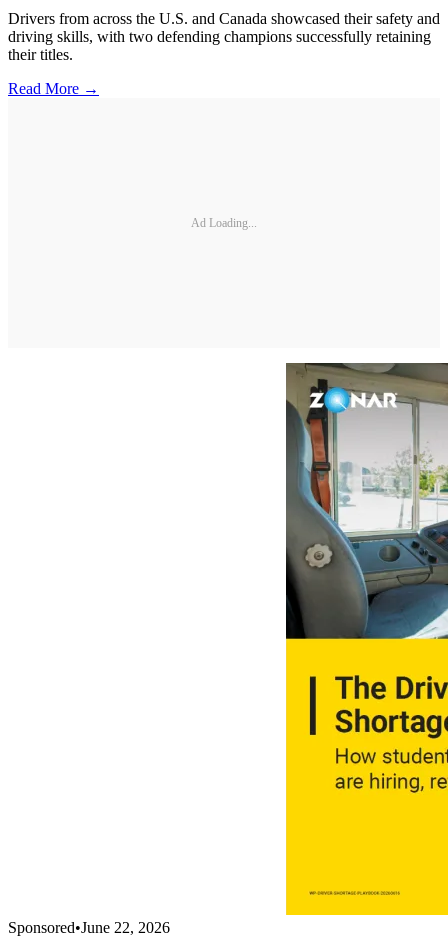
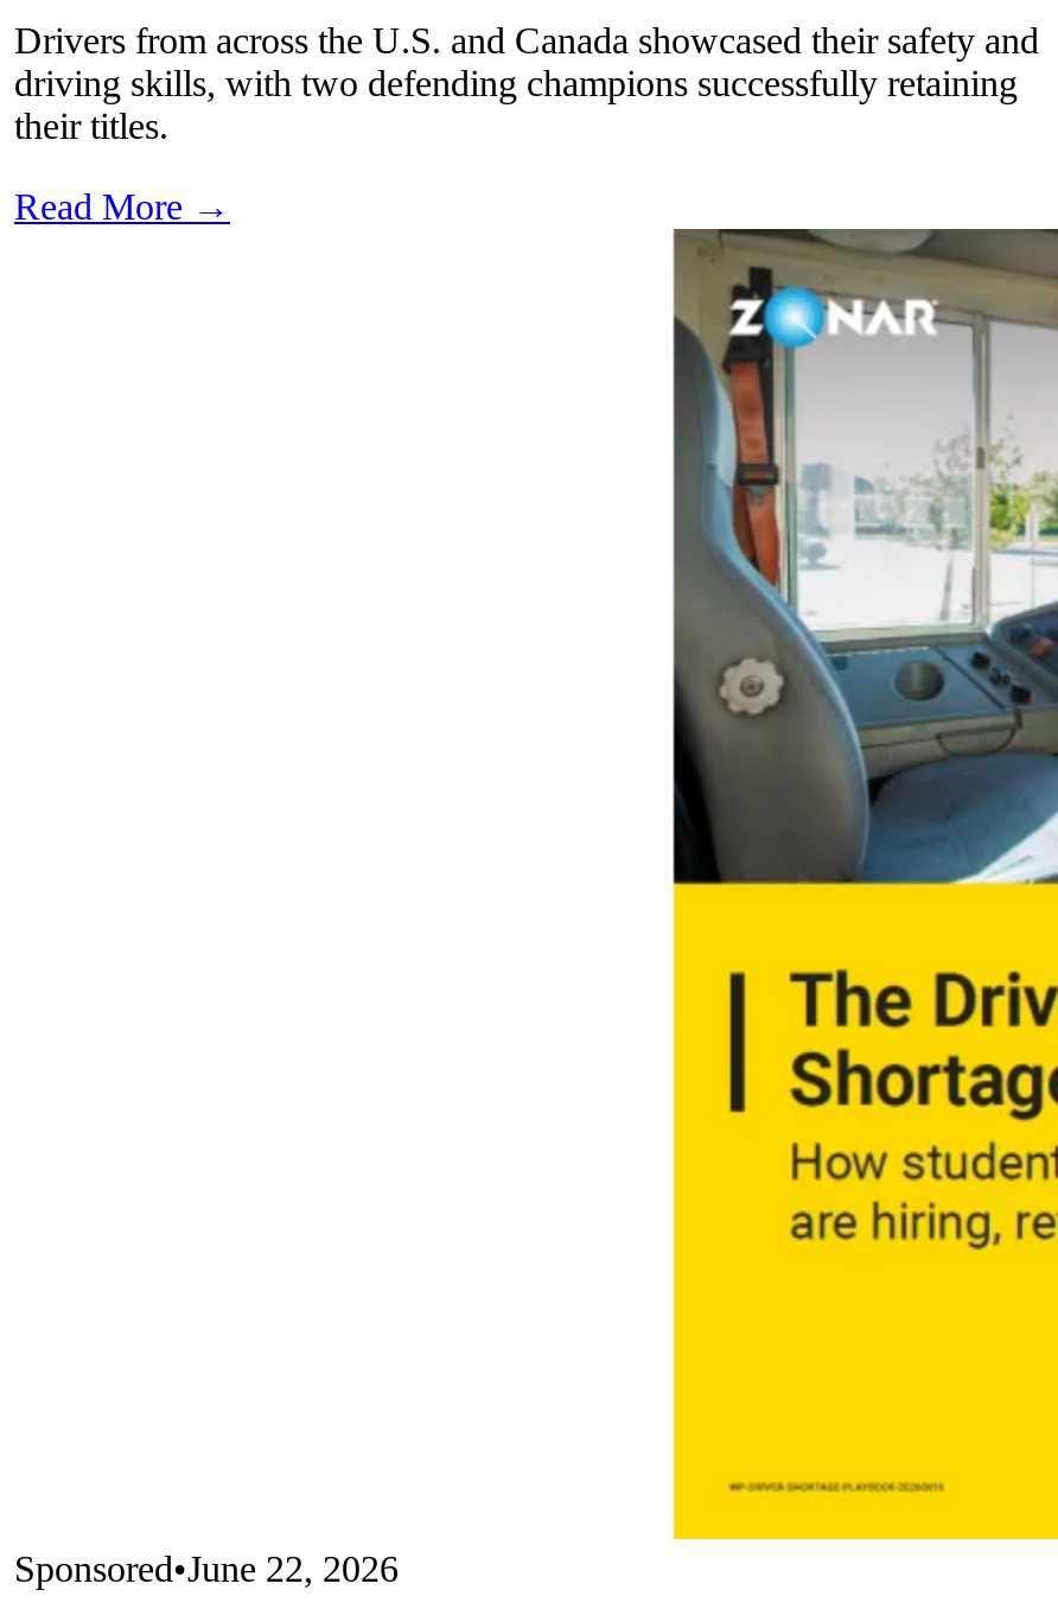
- Ad Loading...
